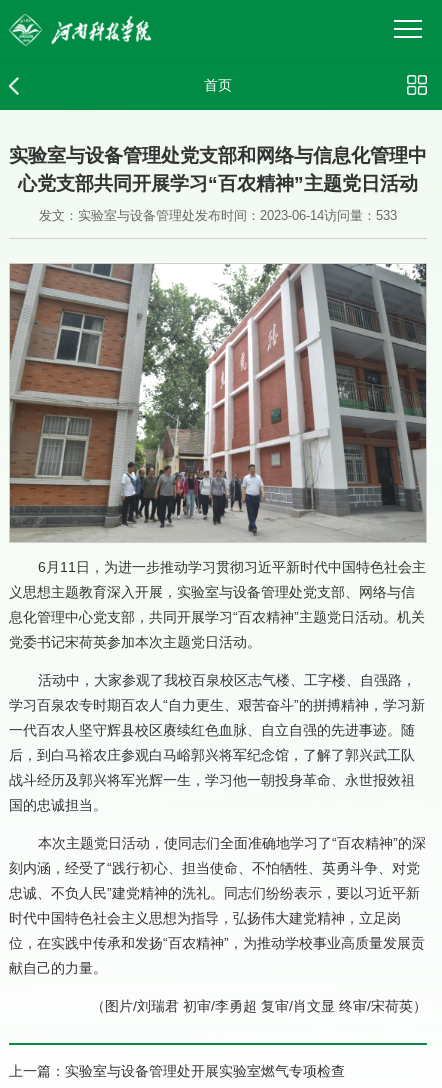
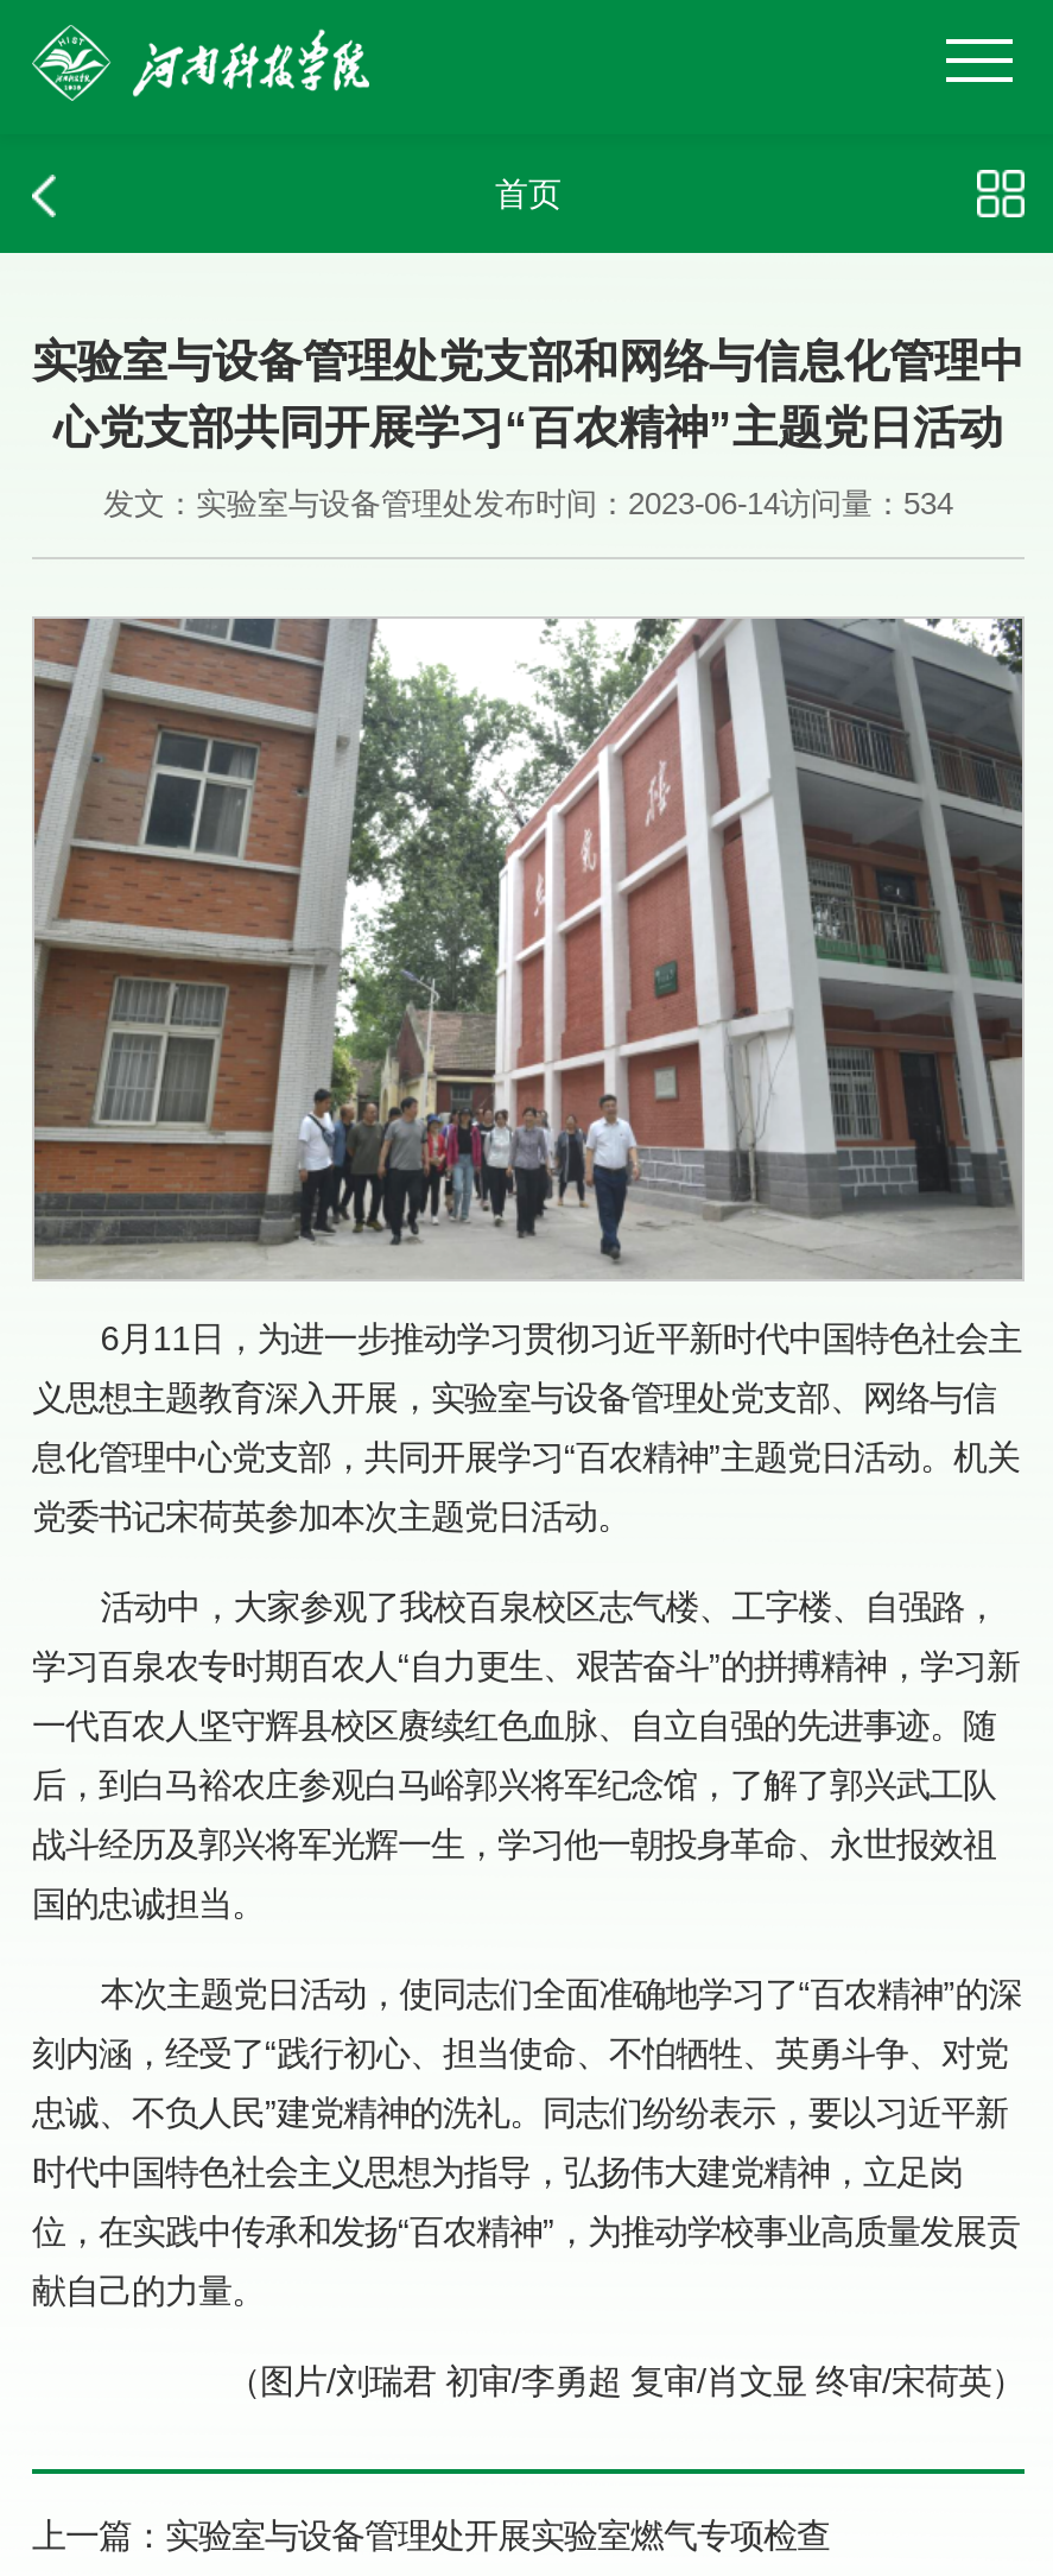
- 发文：实验室与设备管理处发布时间：2023-06-14访问量：533
+ 发文：实验室与设备管理处发布时间：2023-06-14访问量：534
